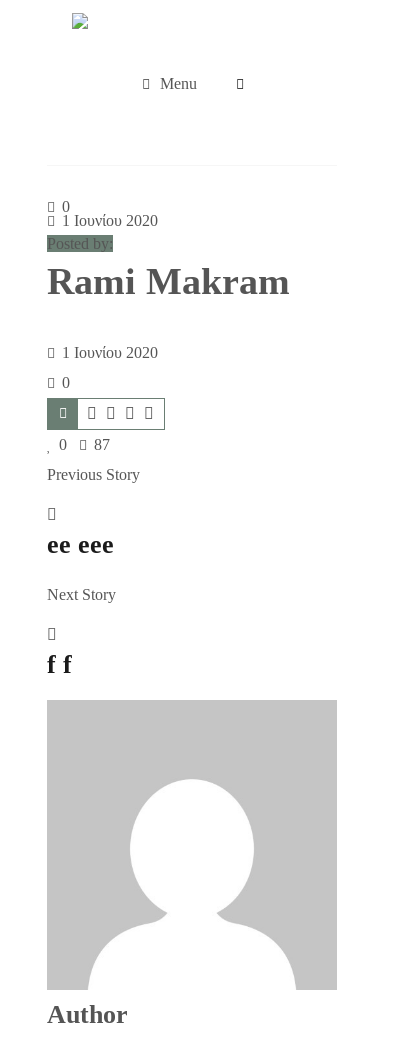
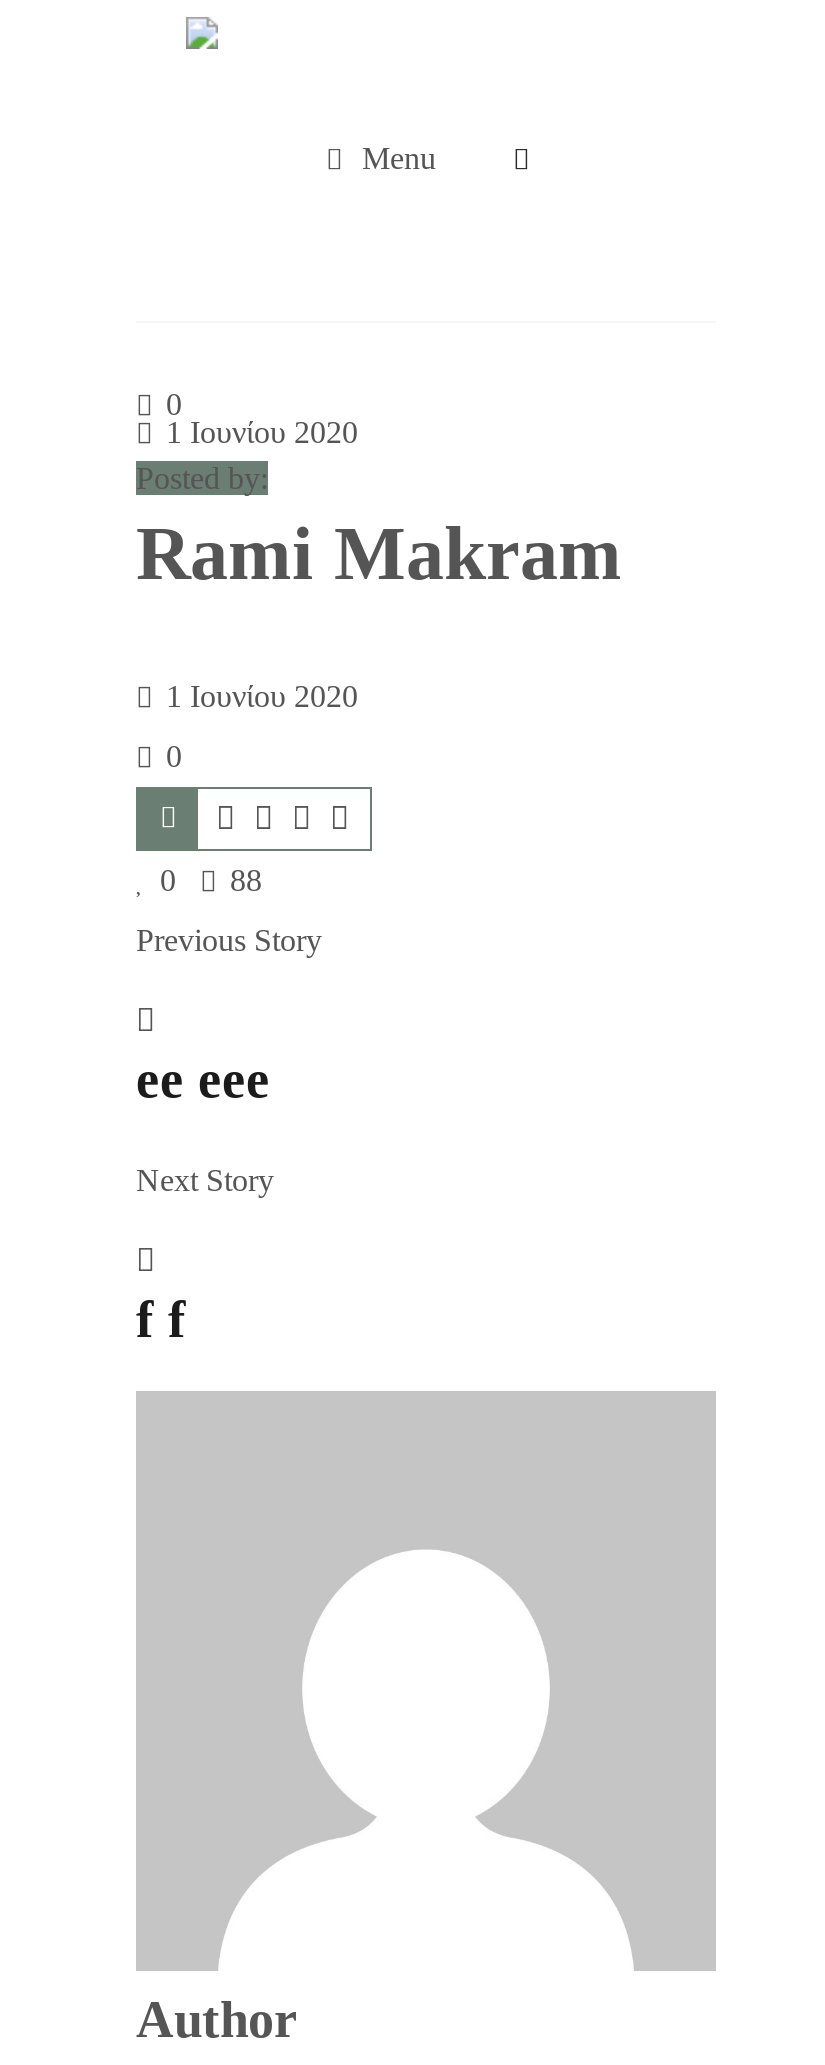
- 0 87
+ 0 88
